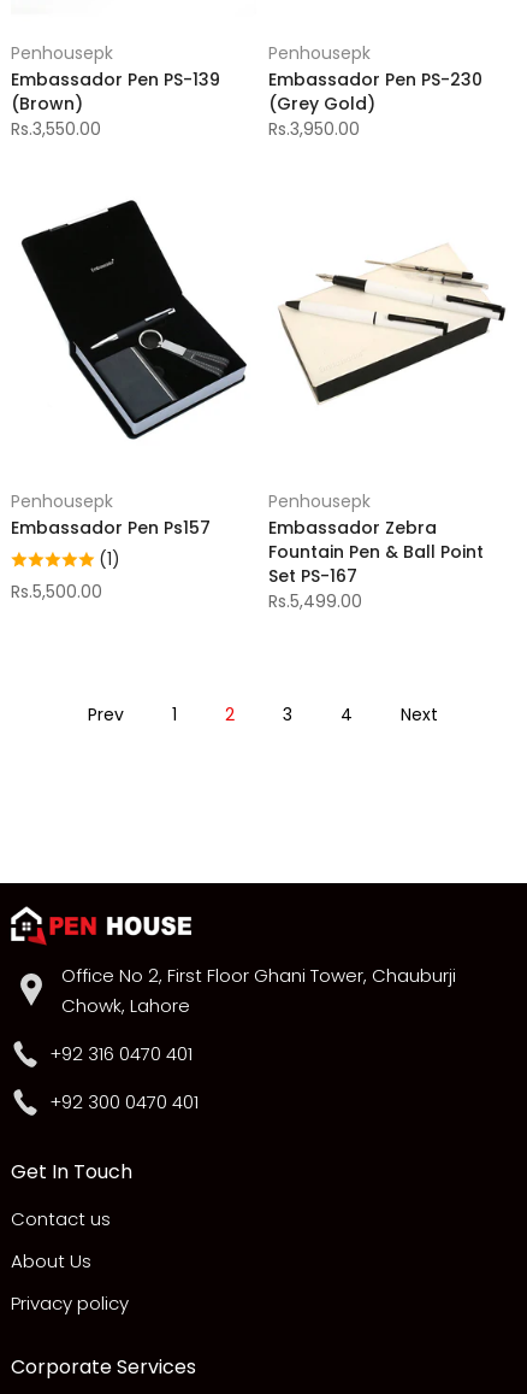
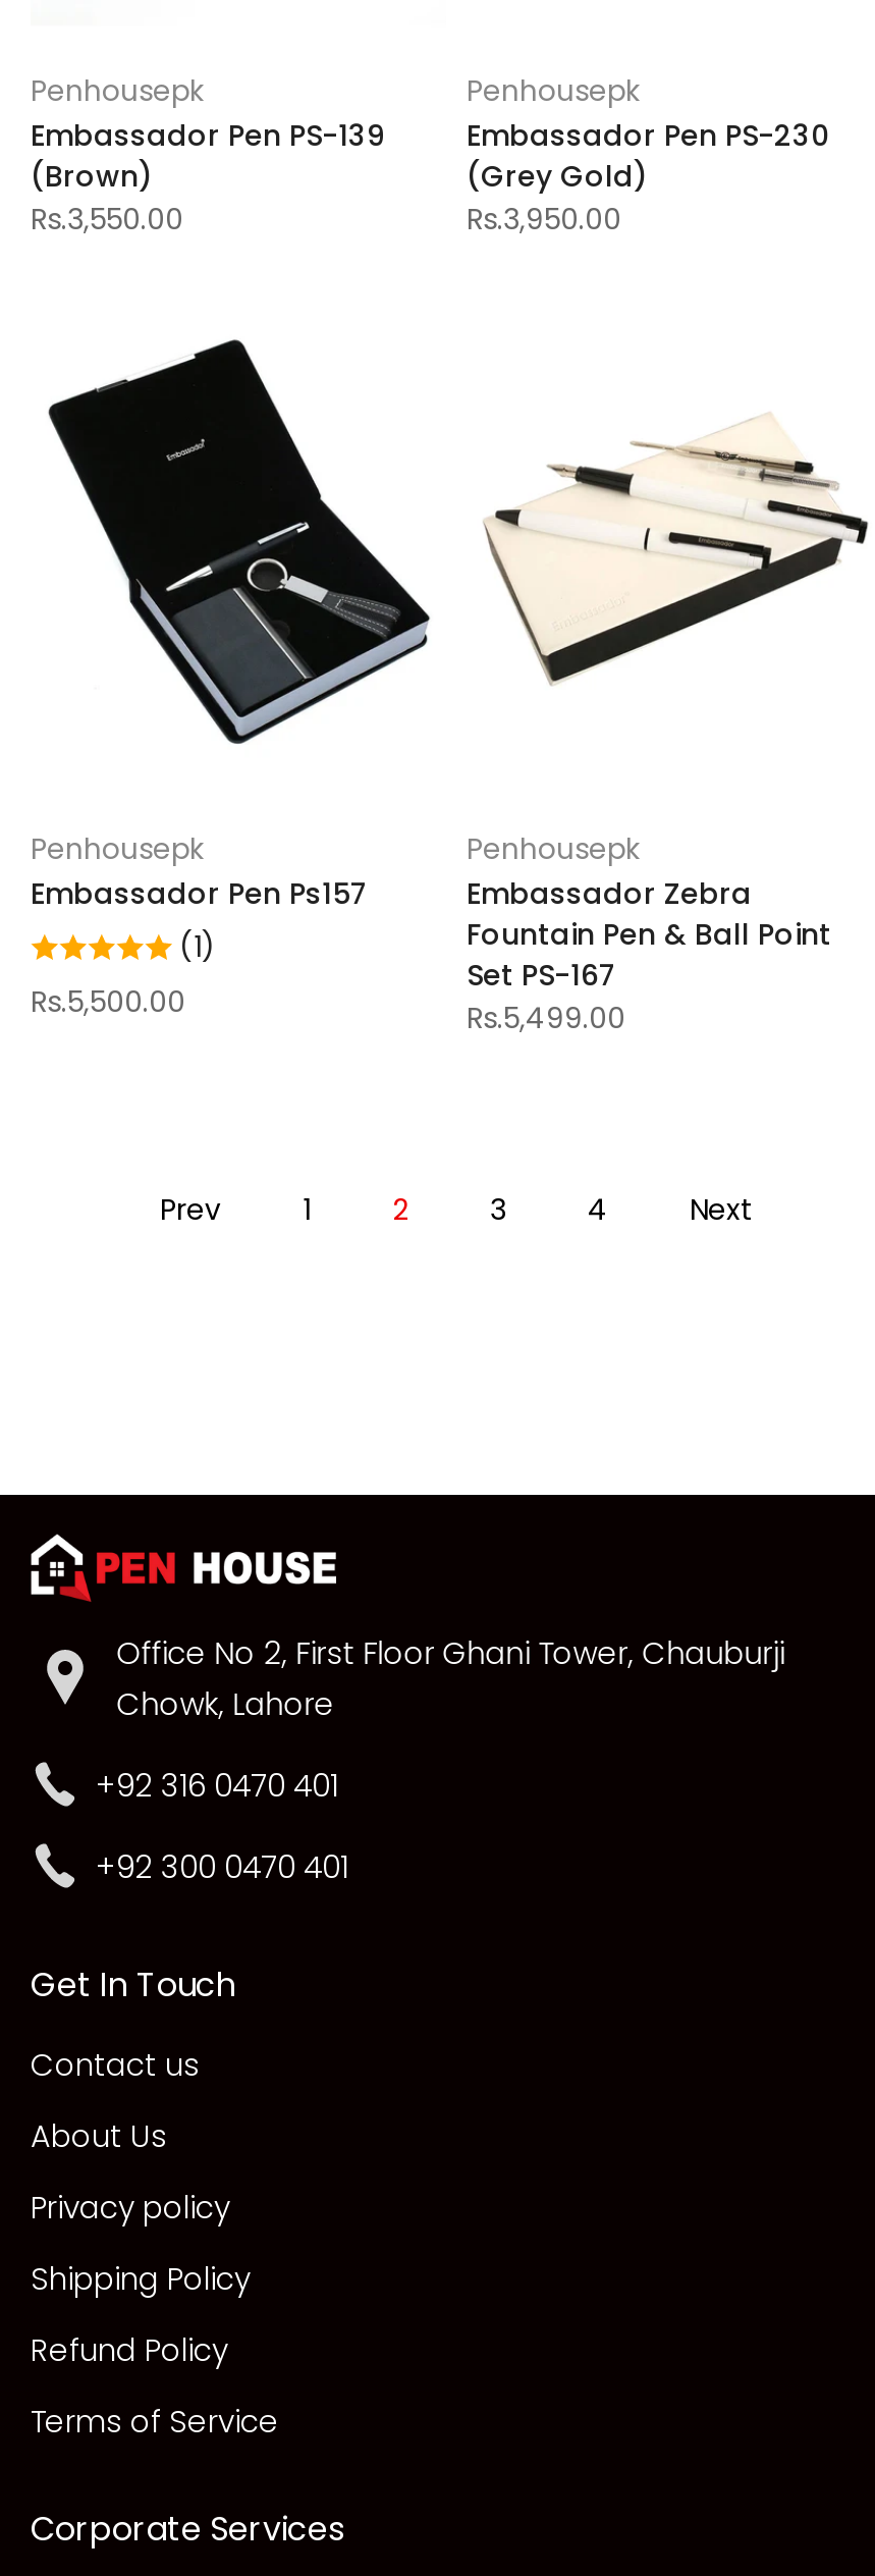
+ Shipping Policy
+ Refund Policy
+ Terms of Service
